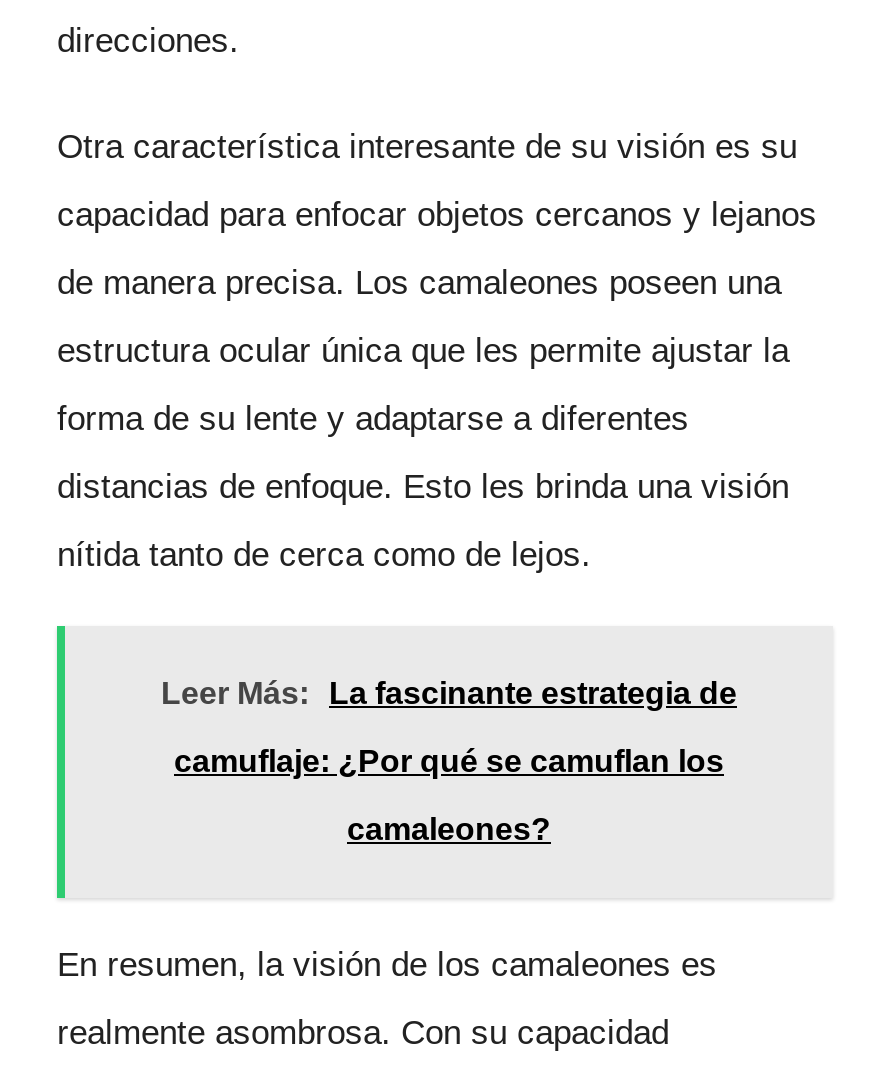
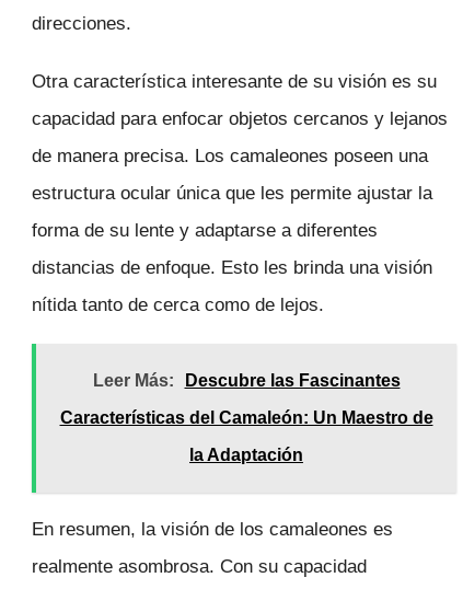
- Leer Más: La fascinante estrategia de
+ Leer Más: Descubre las Fascinantes

- camuflaje: ¿Por qué se camuflan los
+ Características del Camaleón: Un Maestro de

- camaleones?
+ la Adaptación
